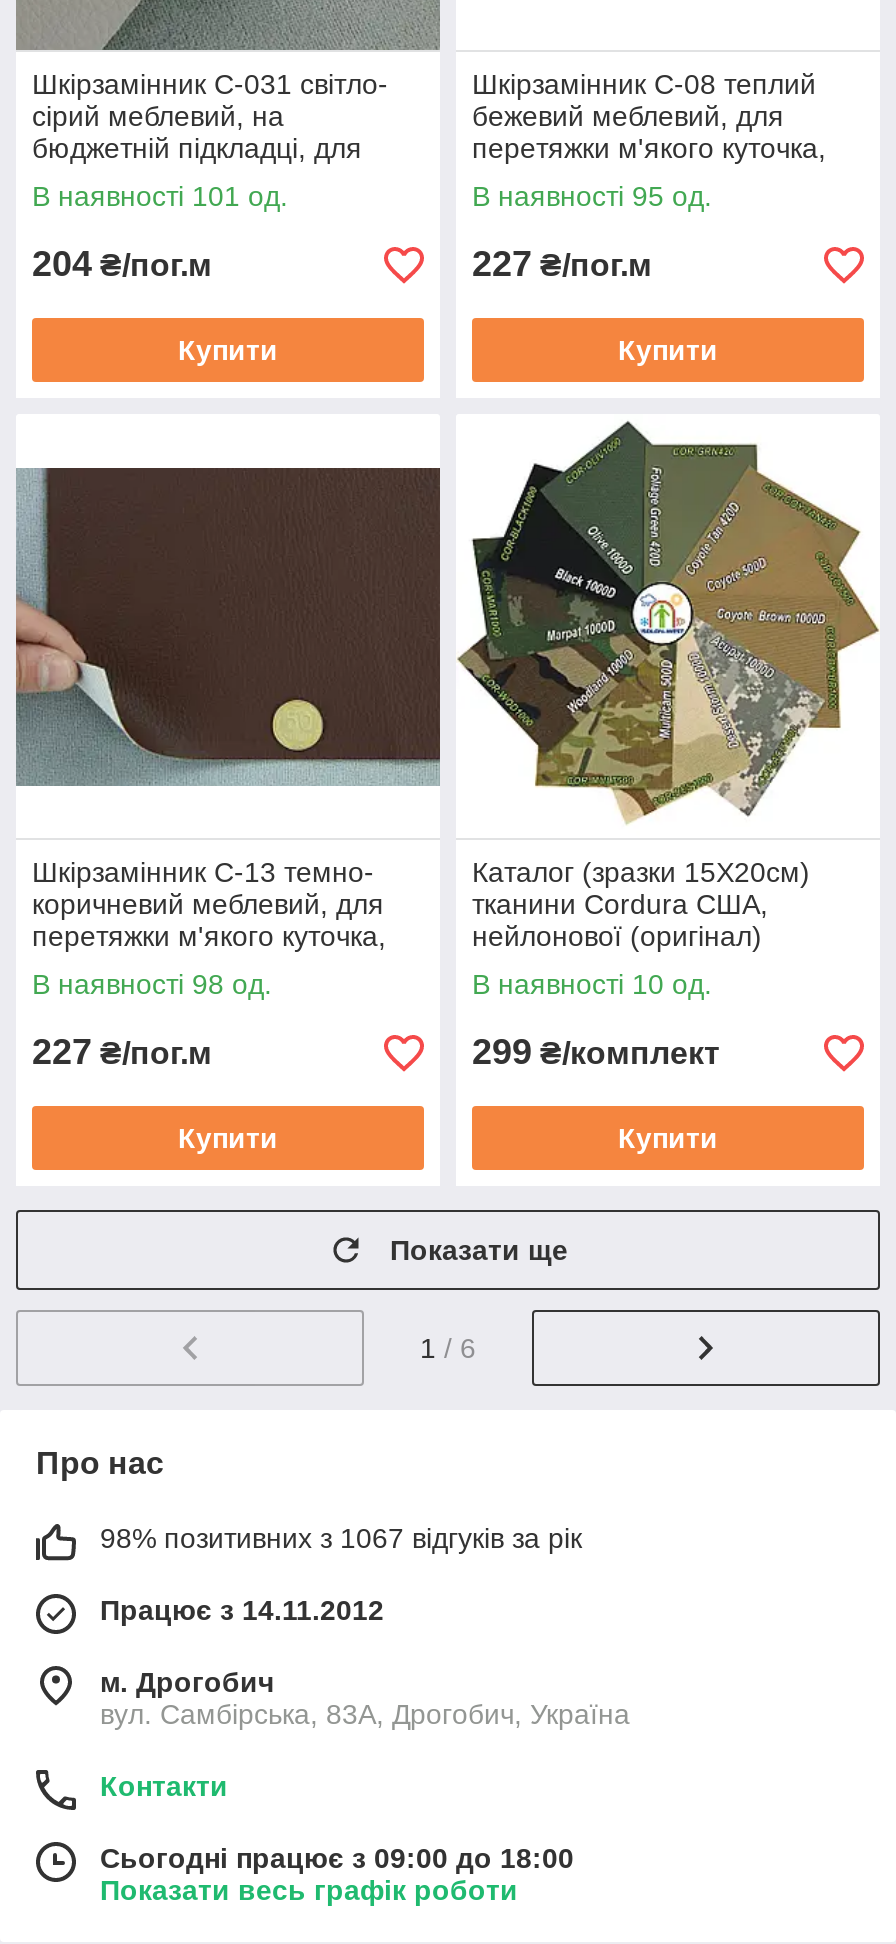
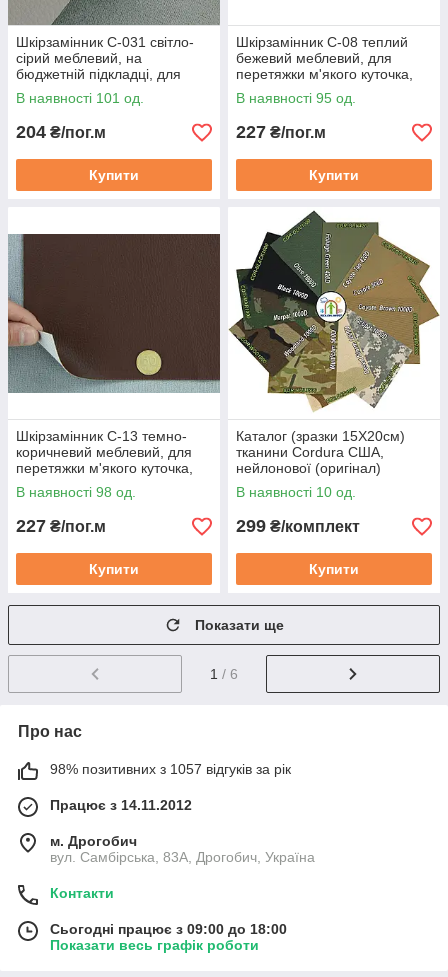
- 98% позитивних з 1067 відгуків за рік
+ 98% позитивних з 1057 відгуків за рік
